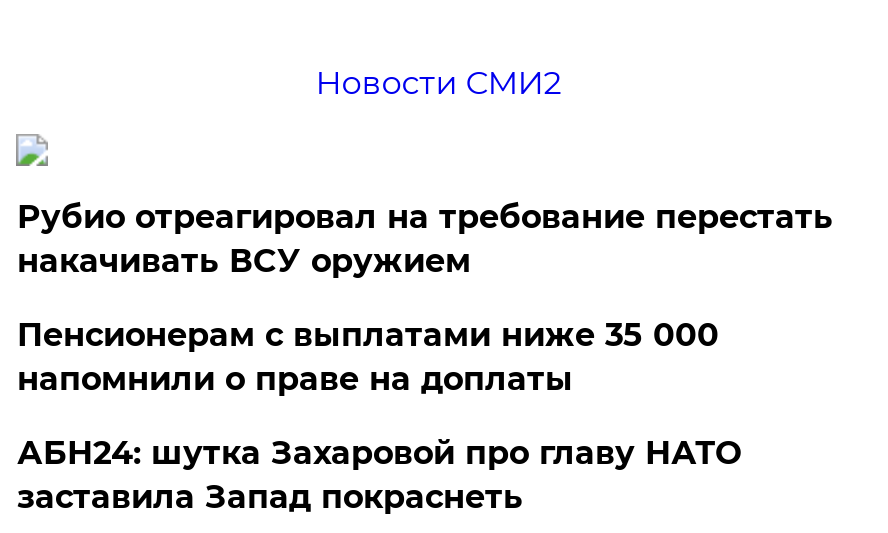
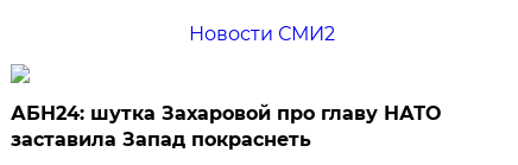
- Рубио отреагировал на требование перестать
- накачивать ВСУ оружием
- Пенсионерам с выплатами ниже 35 000
- напомнили о праве на доплаты
